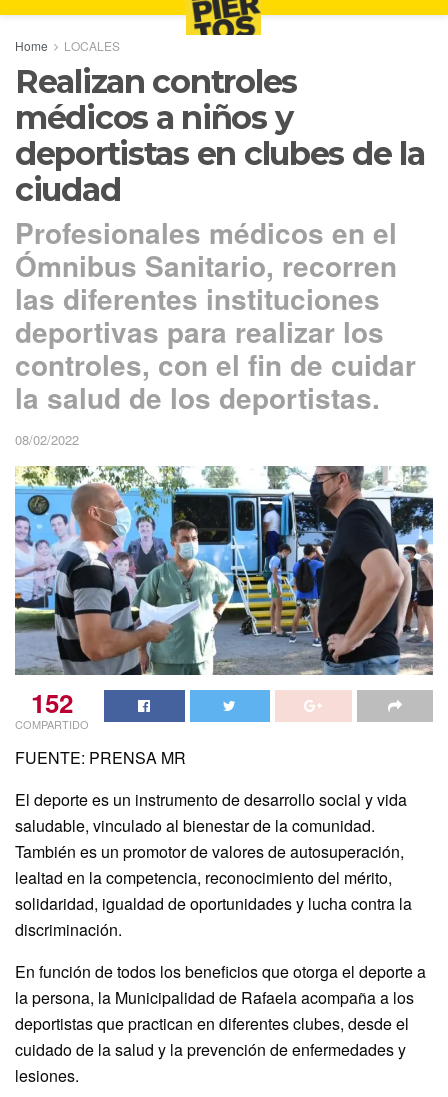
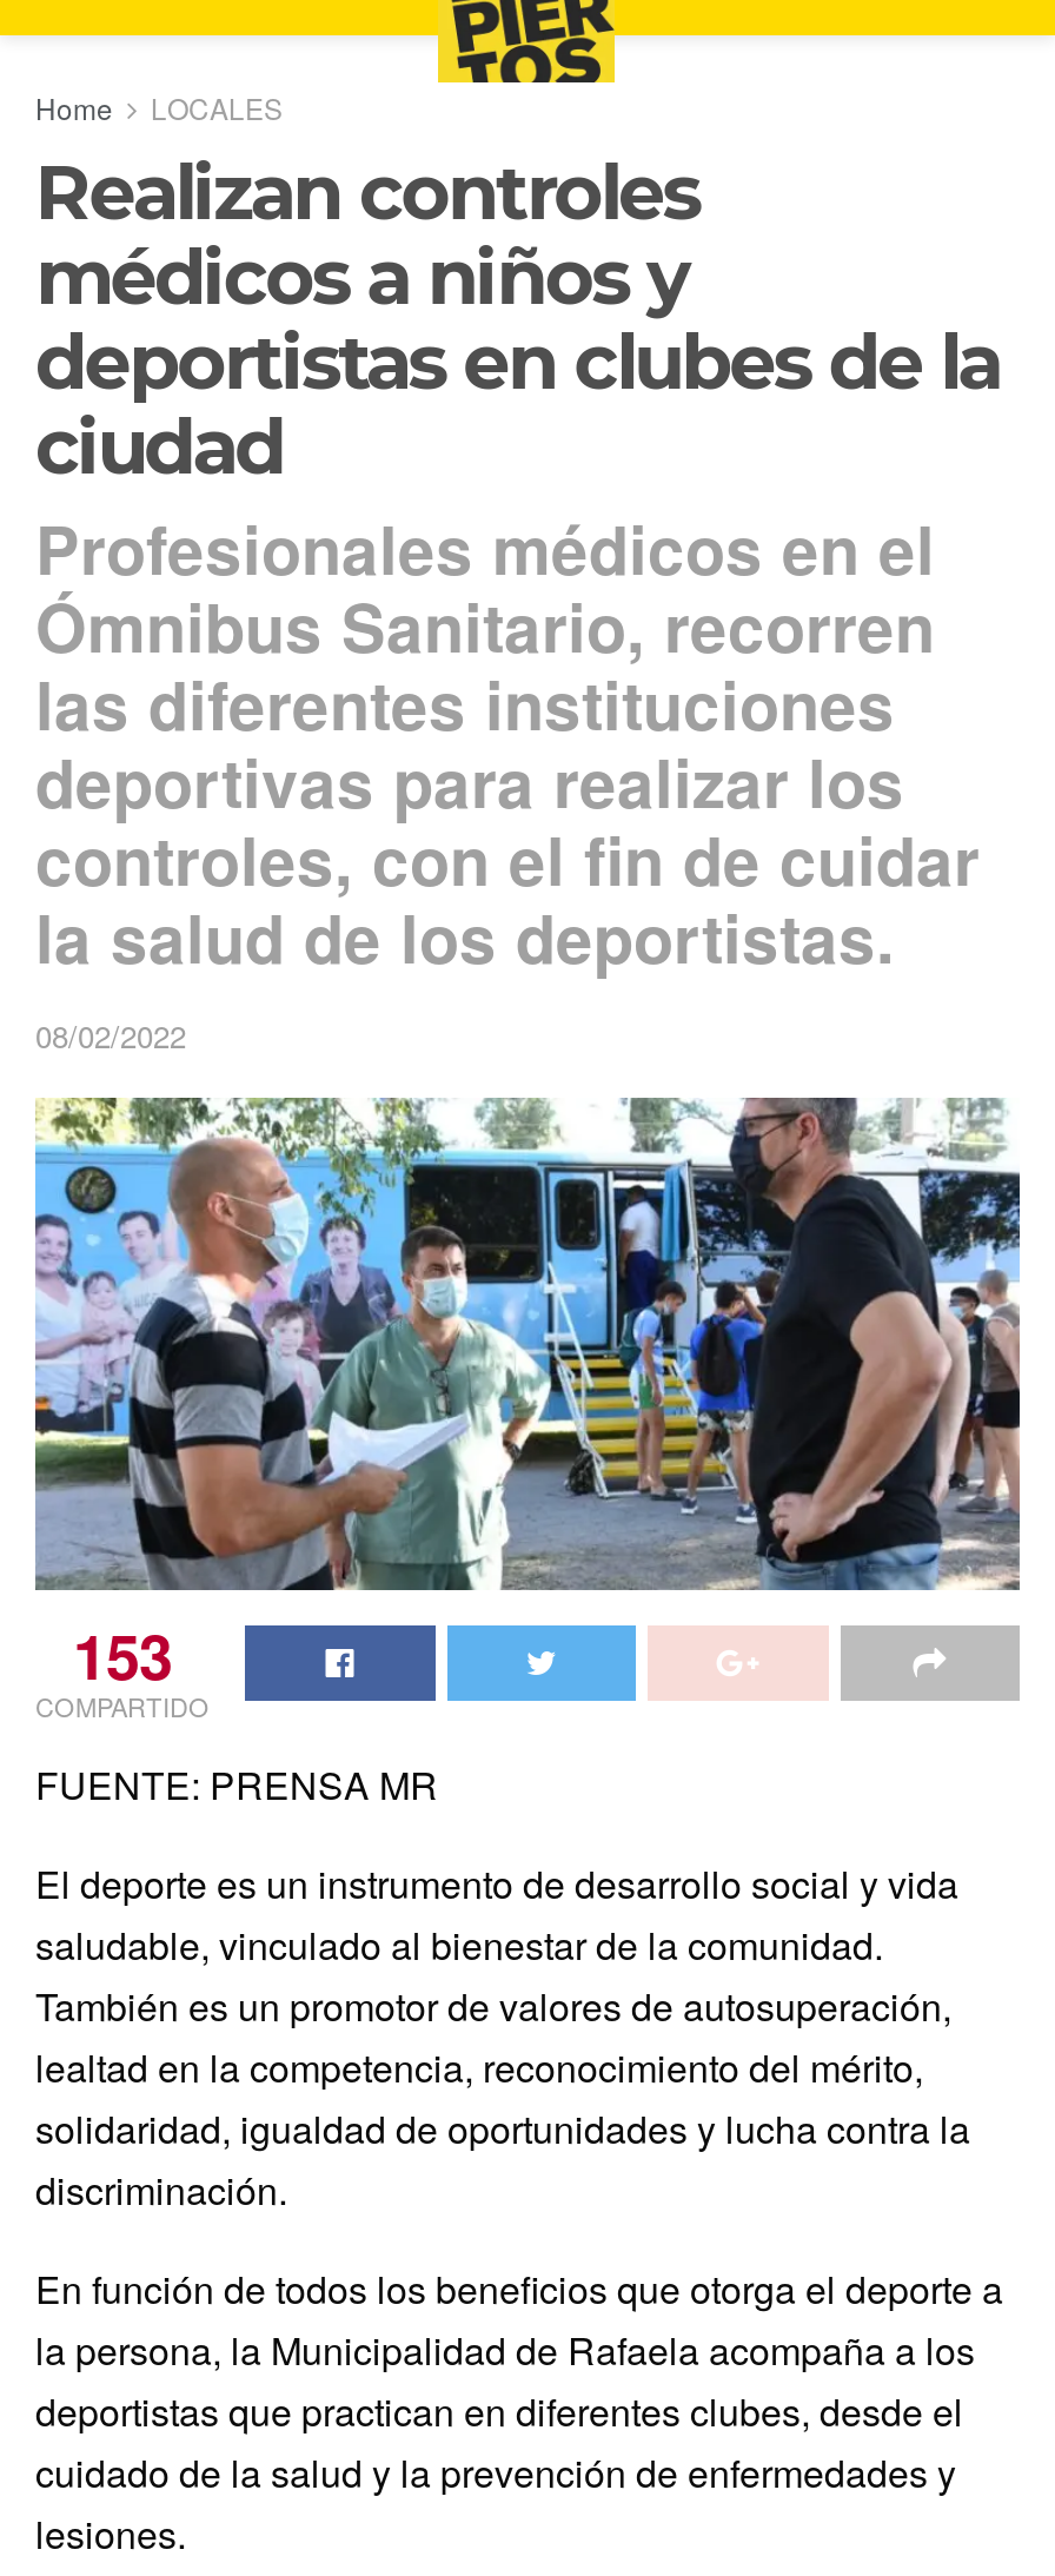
- 152
+ 153
